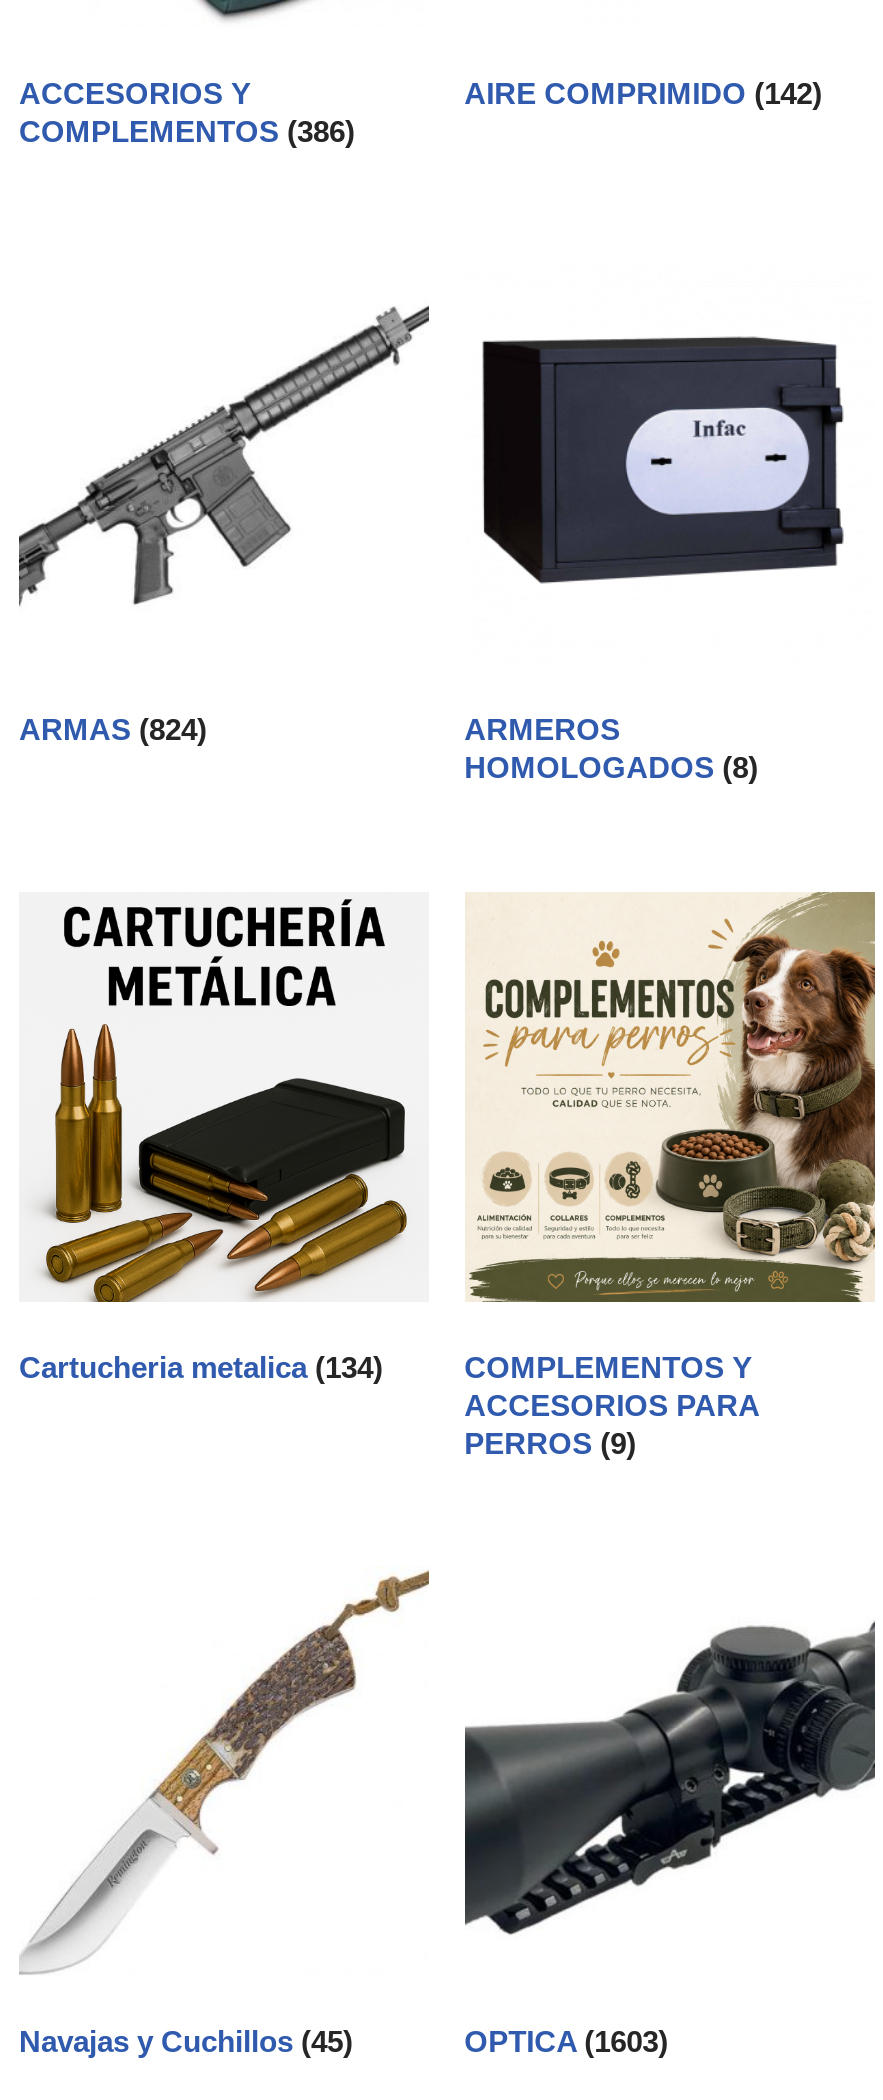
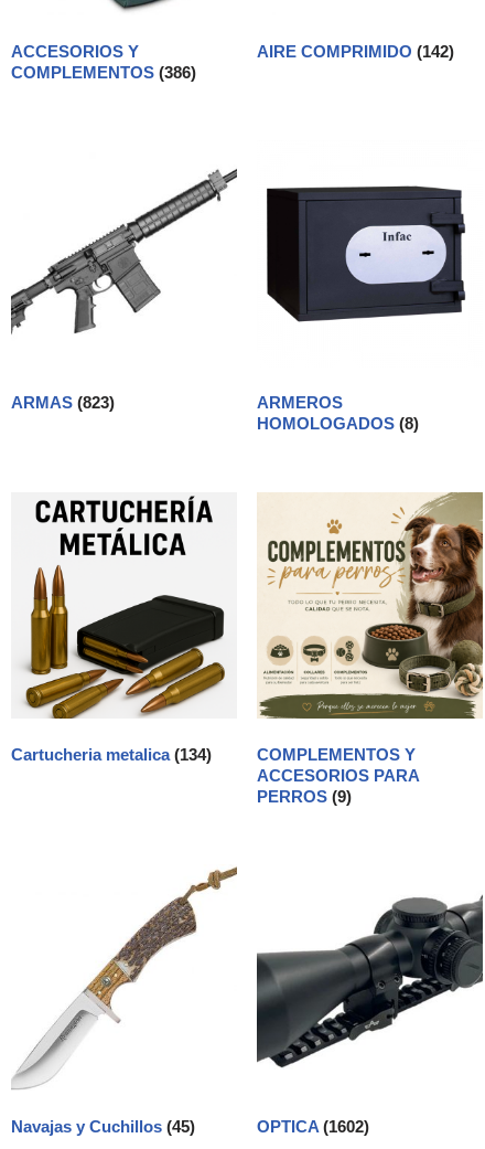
- ARMAS (824)
+ ARMAS (823)

- OPTICA (1603)
+ OPTICA (1602)
